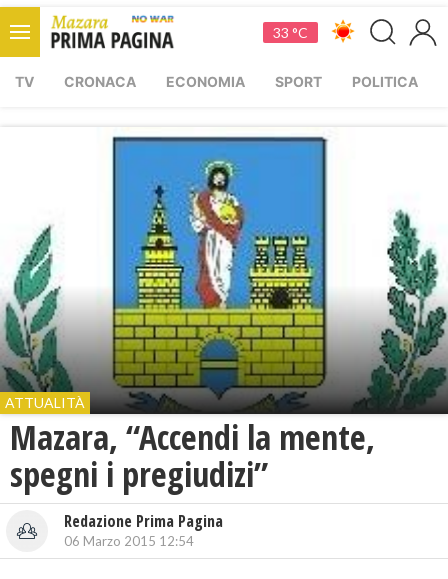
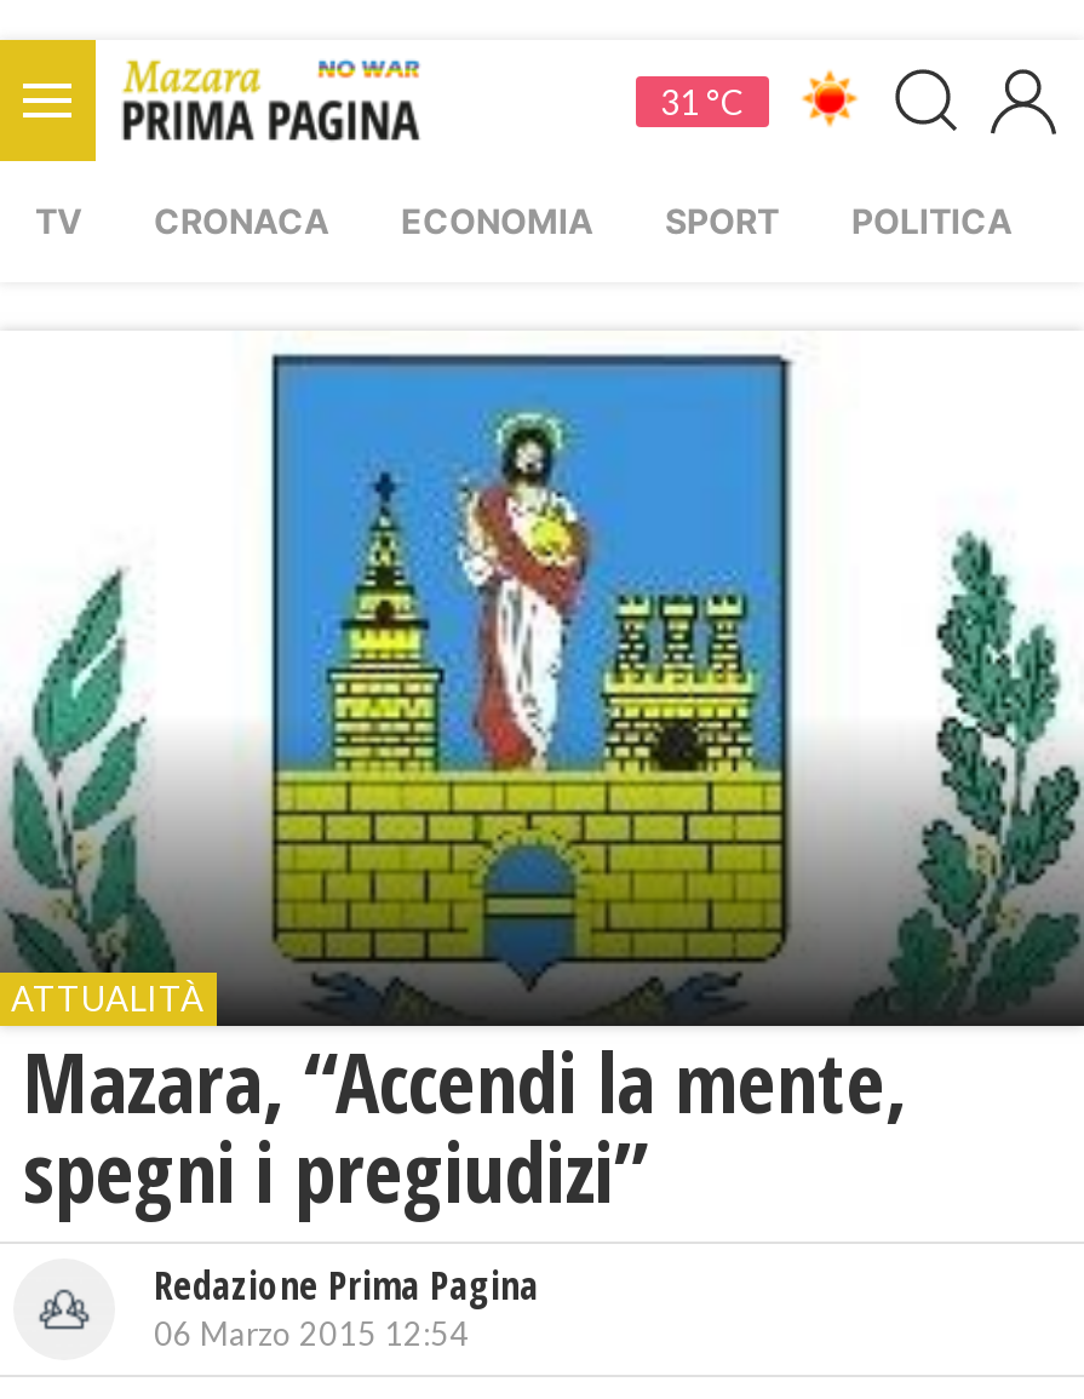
- 33 °C
+ 31 °C
